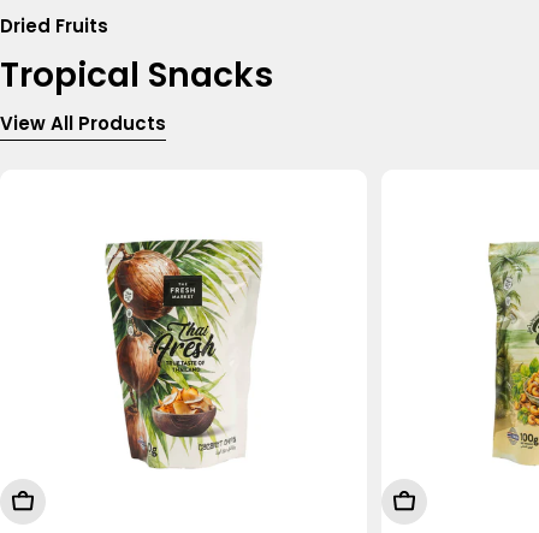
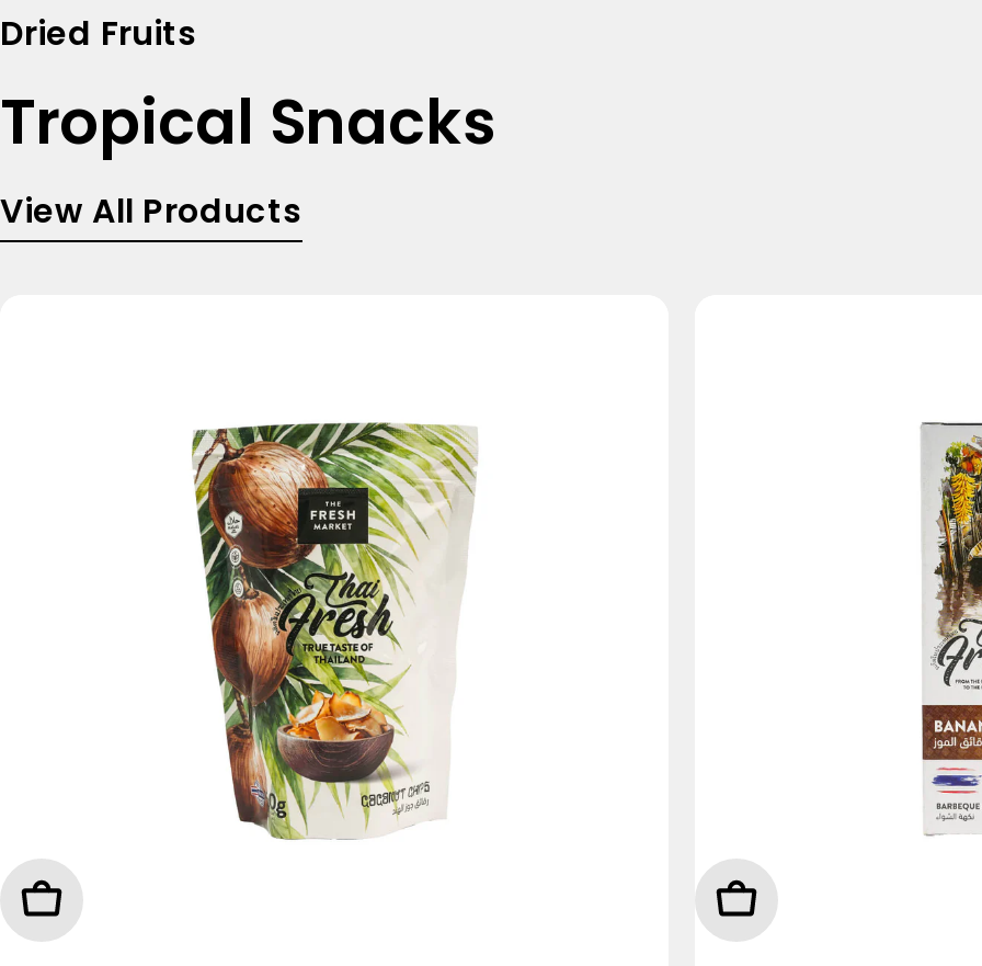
- [image]
+ [image]
